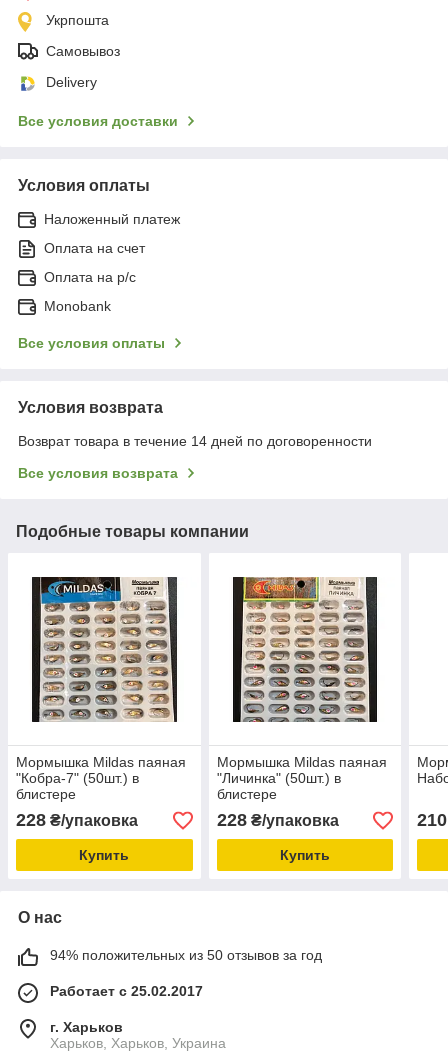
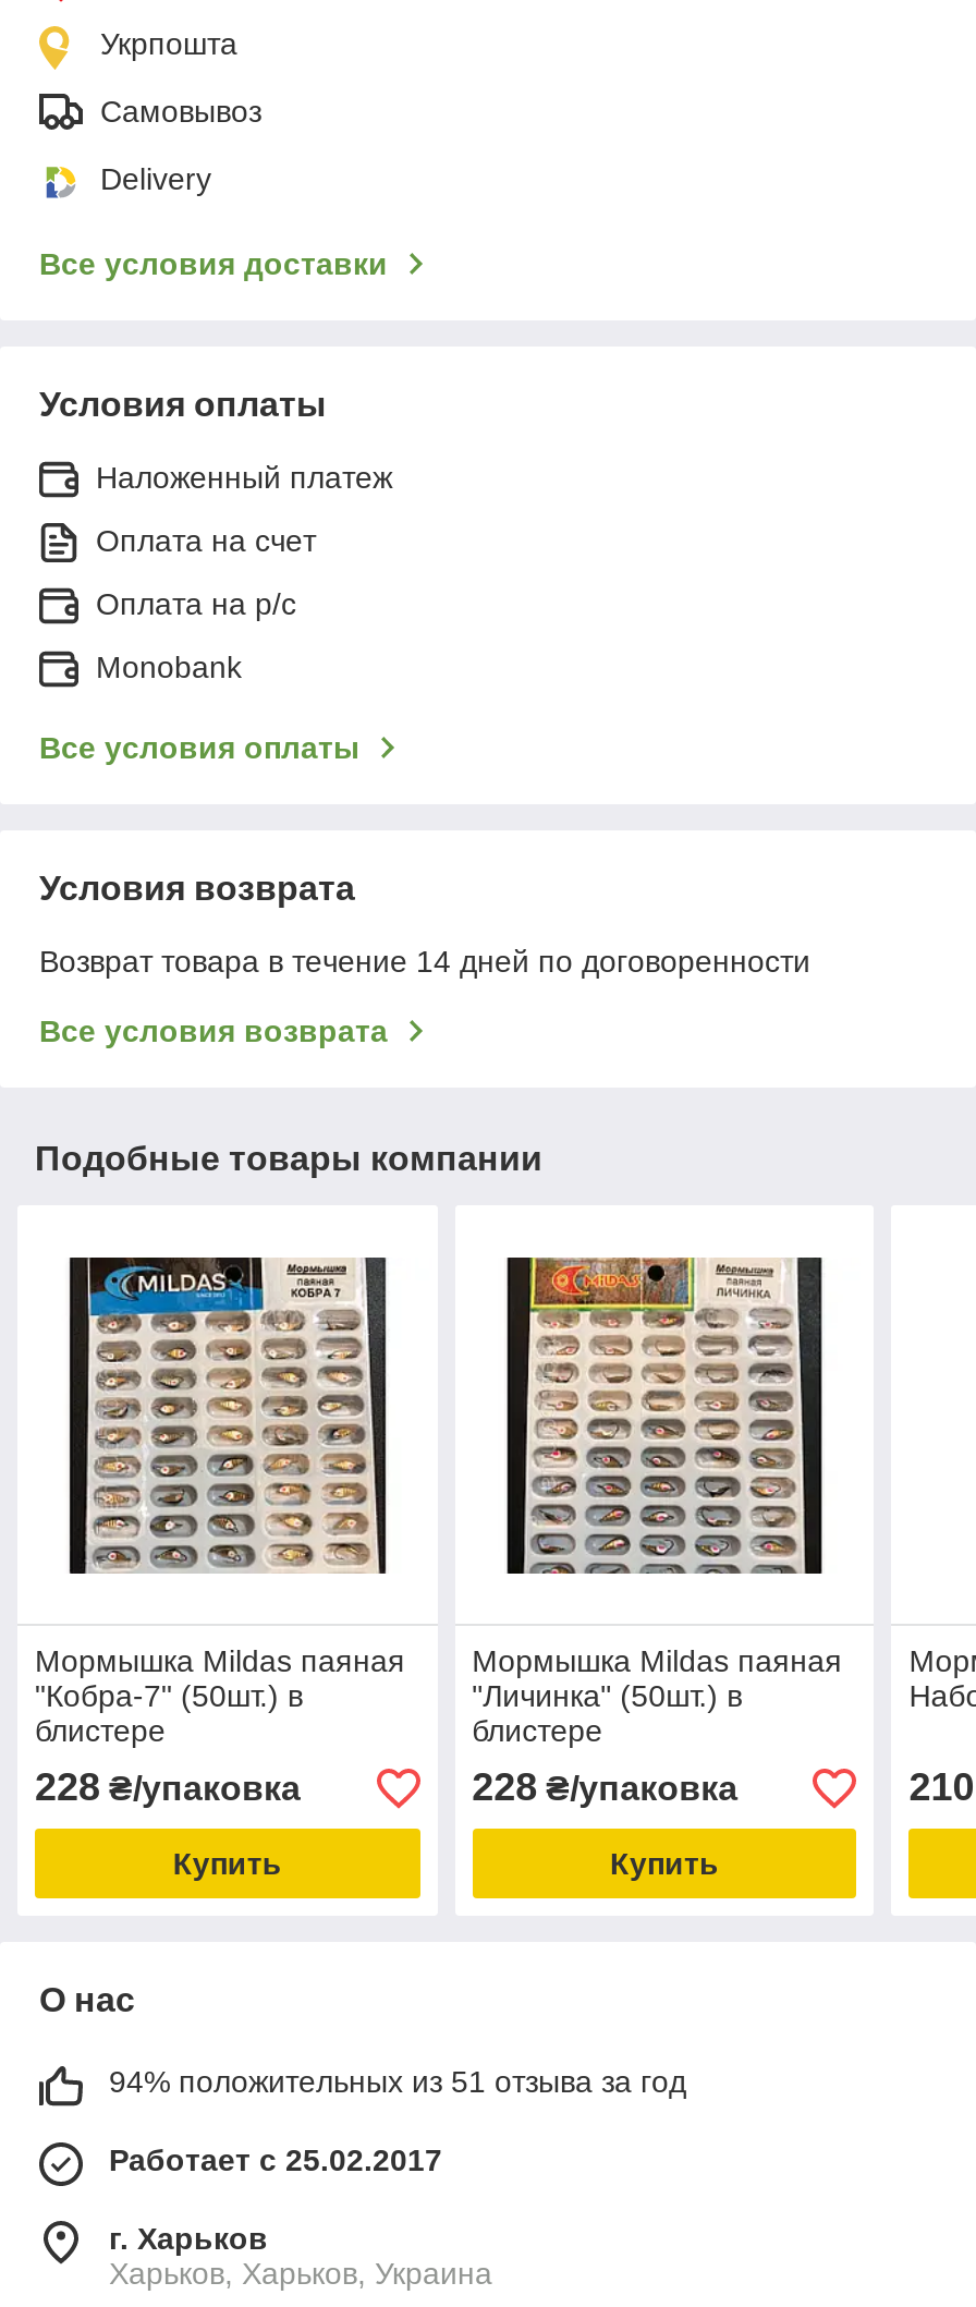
- 94% положительных из 50 отзывов за год
+ 94% положительных из 51 отзыва за год
